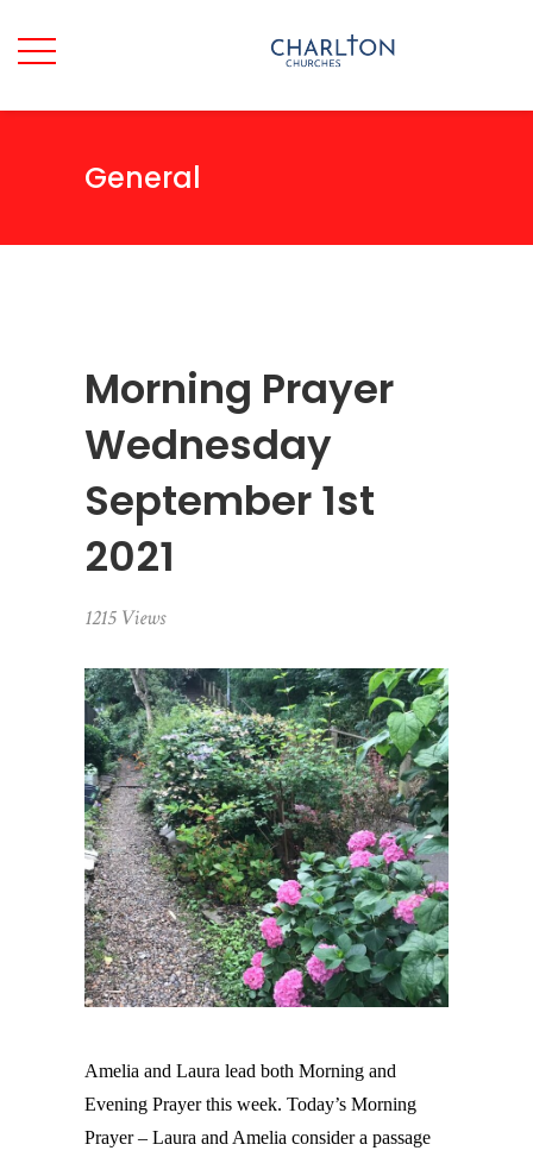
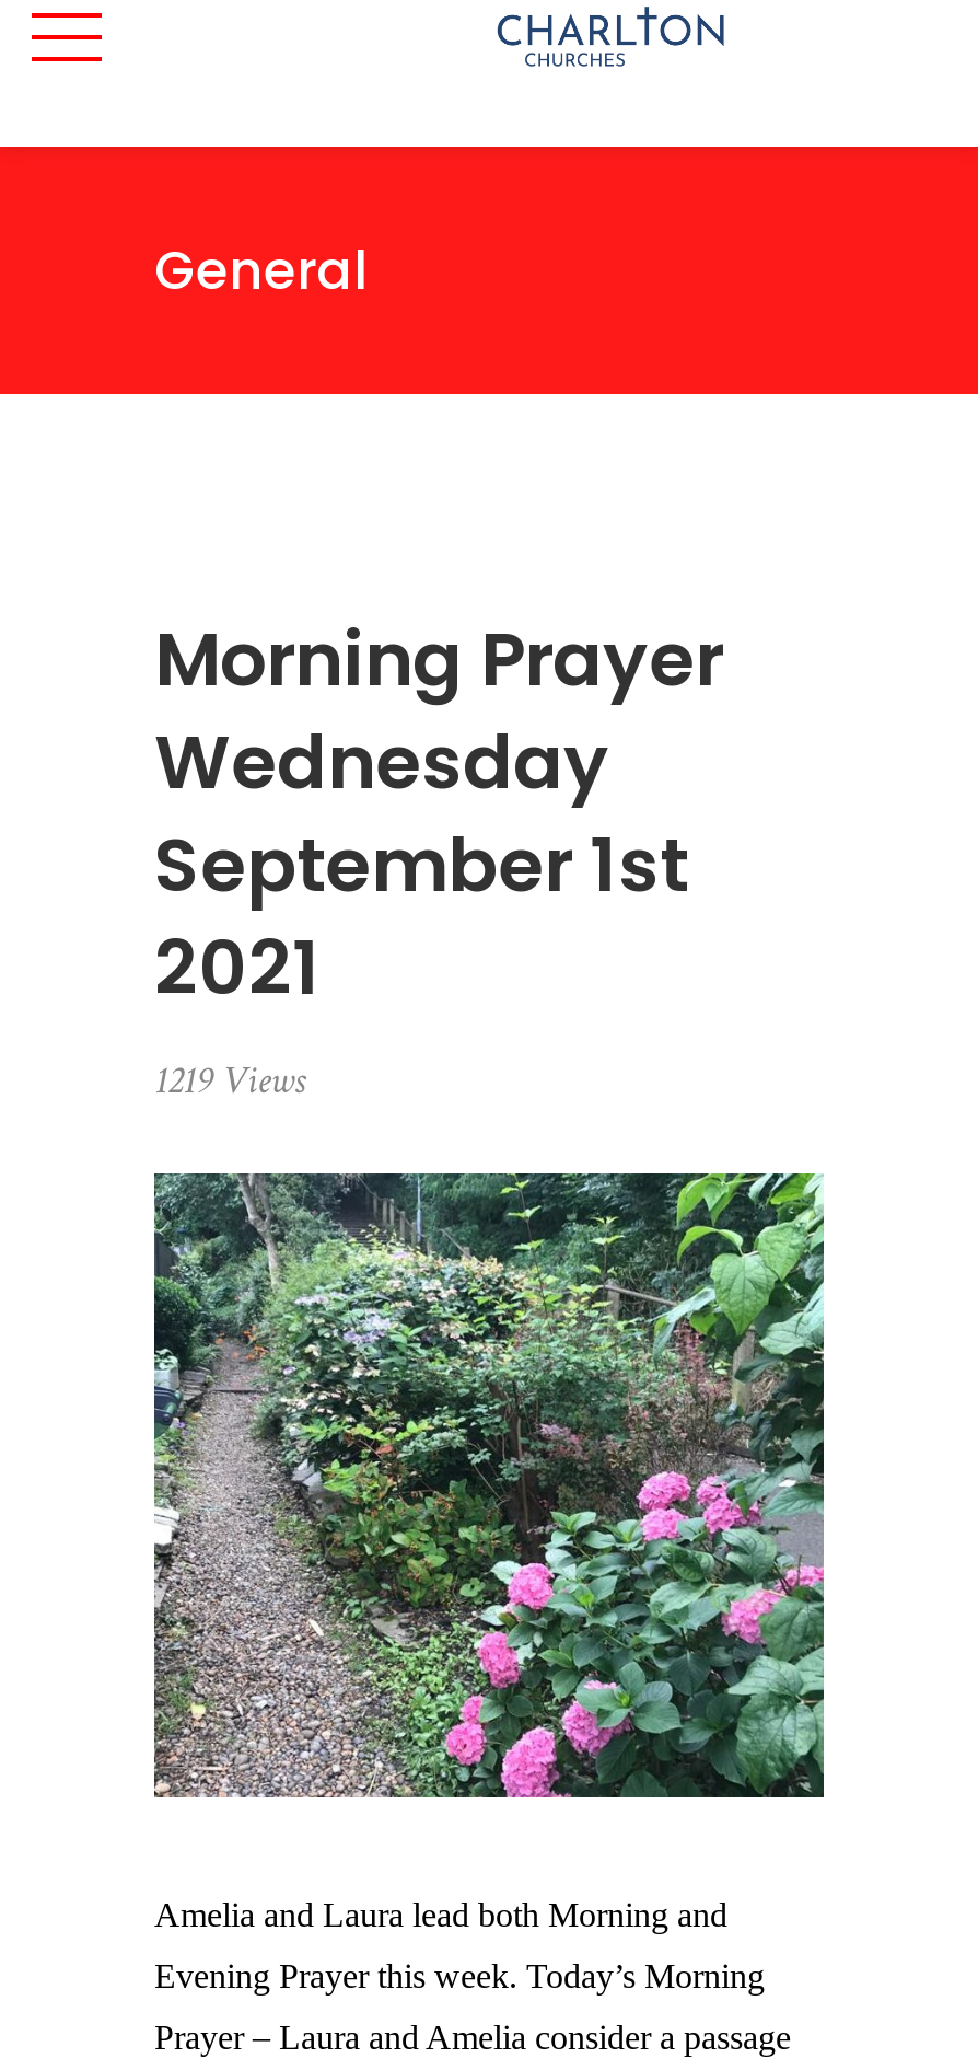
- 1215 Views
+ 1219 Views
